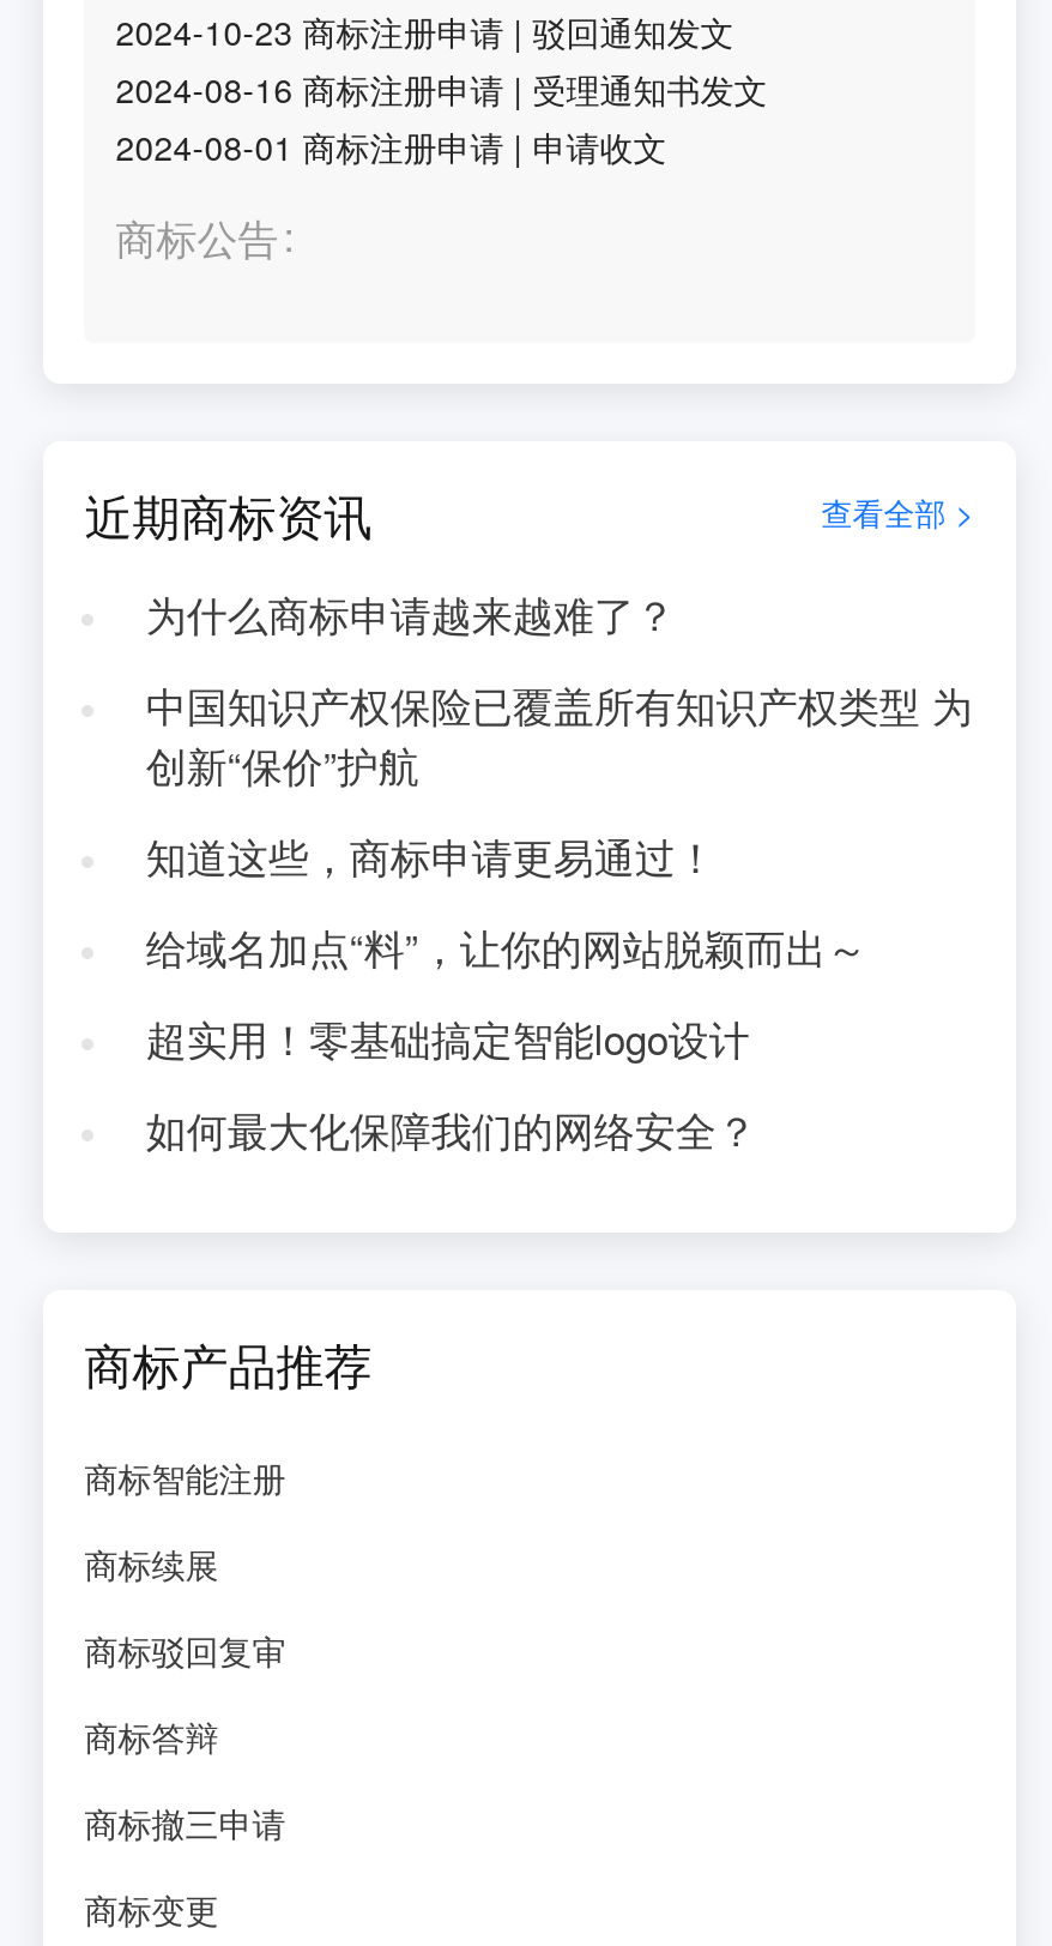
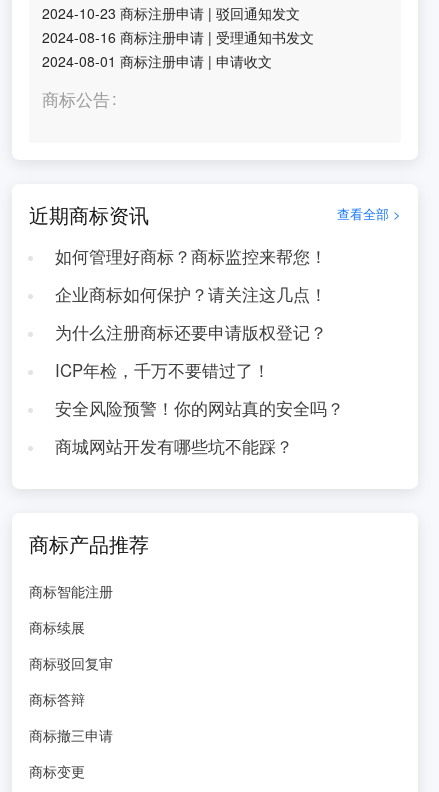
- 为什么商标申请越来越难了？
+ 如何管理好商标？商标监控来帮您！

- 中国知识产权保险已覆盖所有知识产权类型 为
- 创新“保价”护航
+ 企业商标如何保护？请关注这几点！

- 知道这些，商标申请更易通过！
+ 为什么注册商标还要申请版权登记？

- 给域名加点“料”，让你的网站脱颖而出～
+ ICP年检，千万不要错过了！

- 超实用！零基础搞定智能logo设计
+ 安全风险预警！你的网站真的安全吗？

- 如何最大化保障我们的网络安全？
+ 商城网站开发有哪些坑不能踩？
